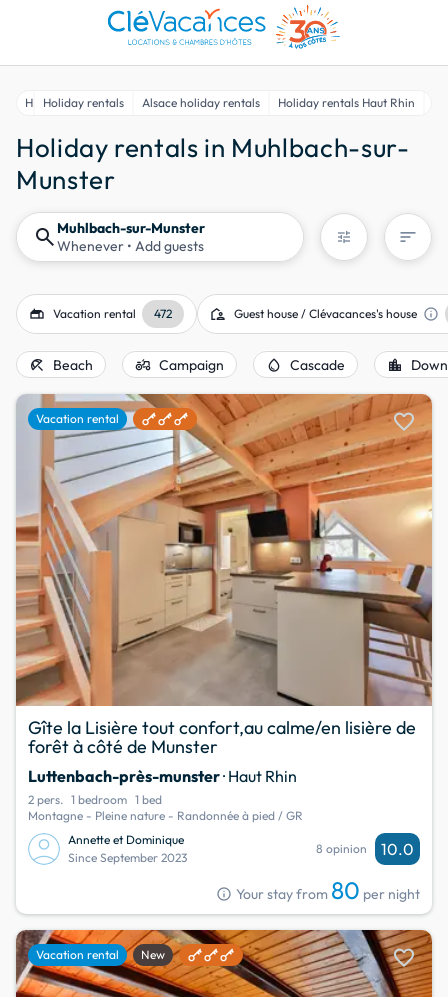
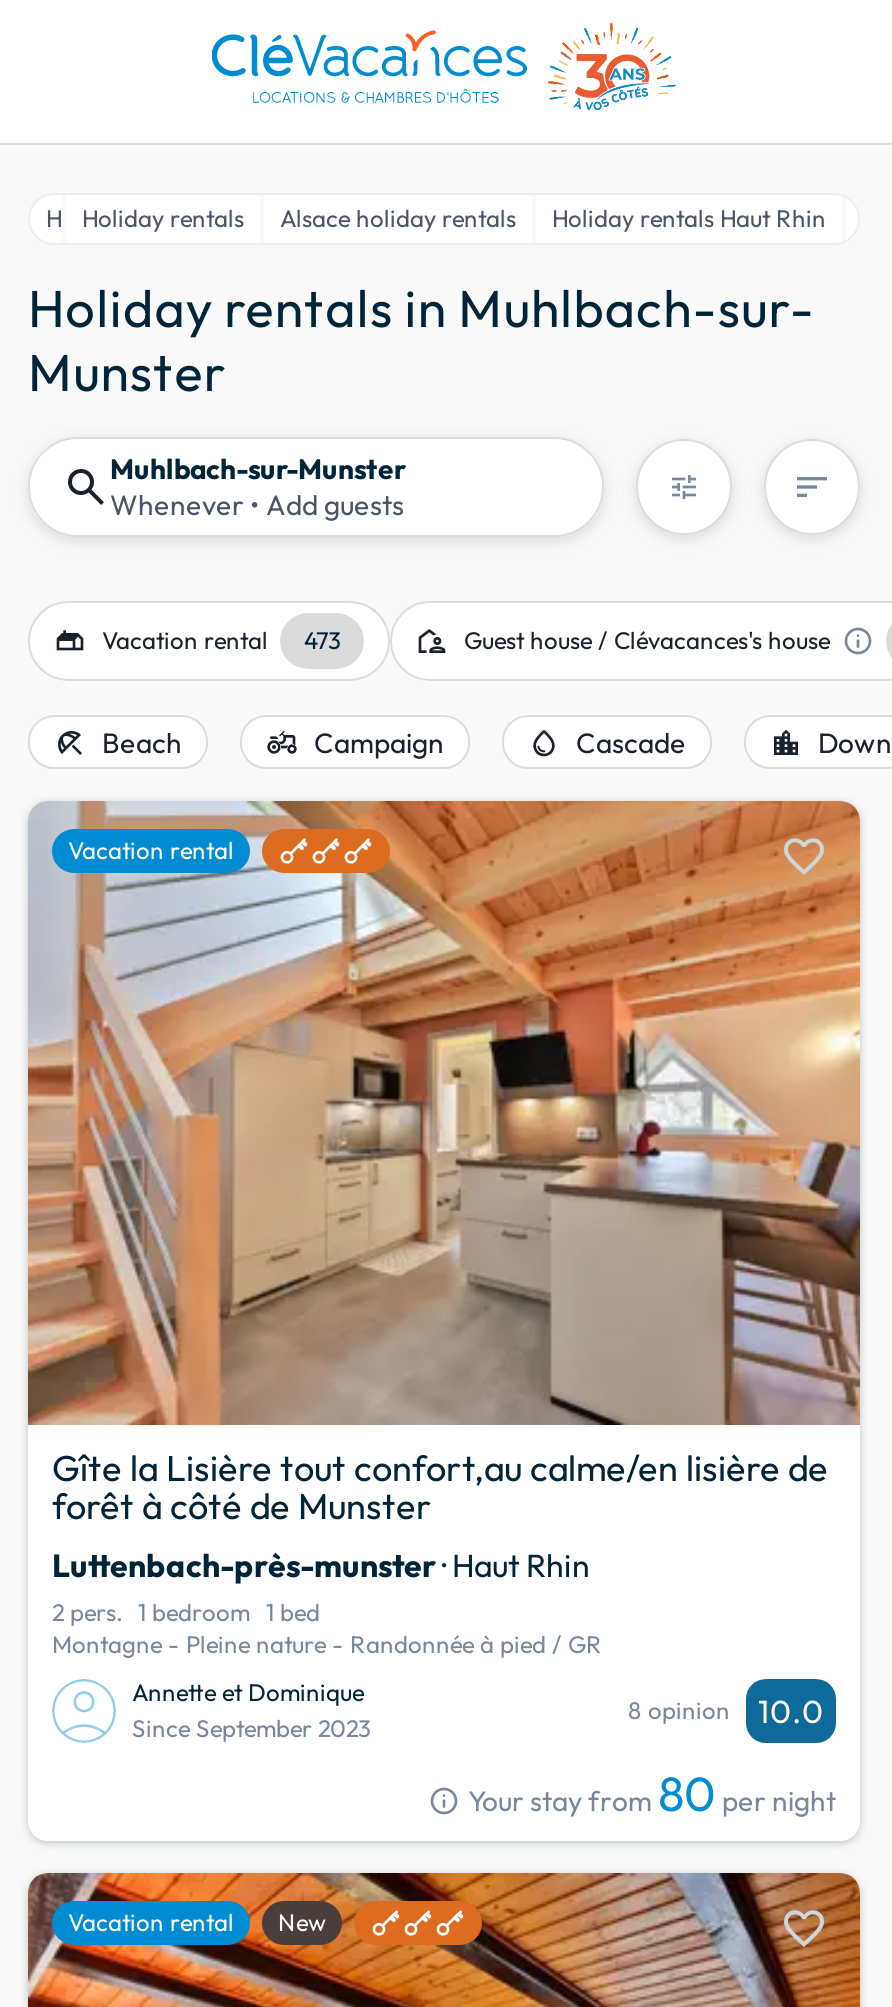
- 472
+ 473
